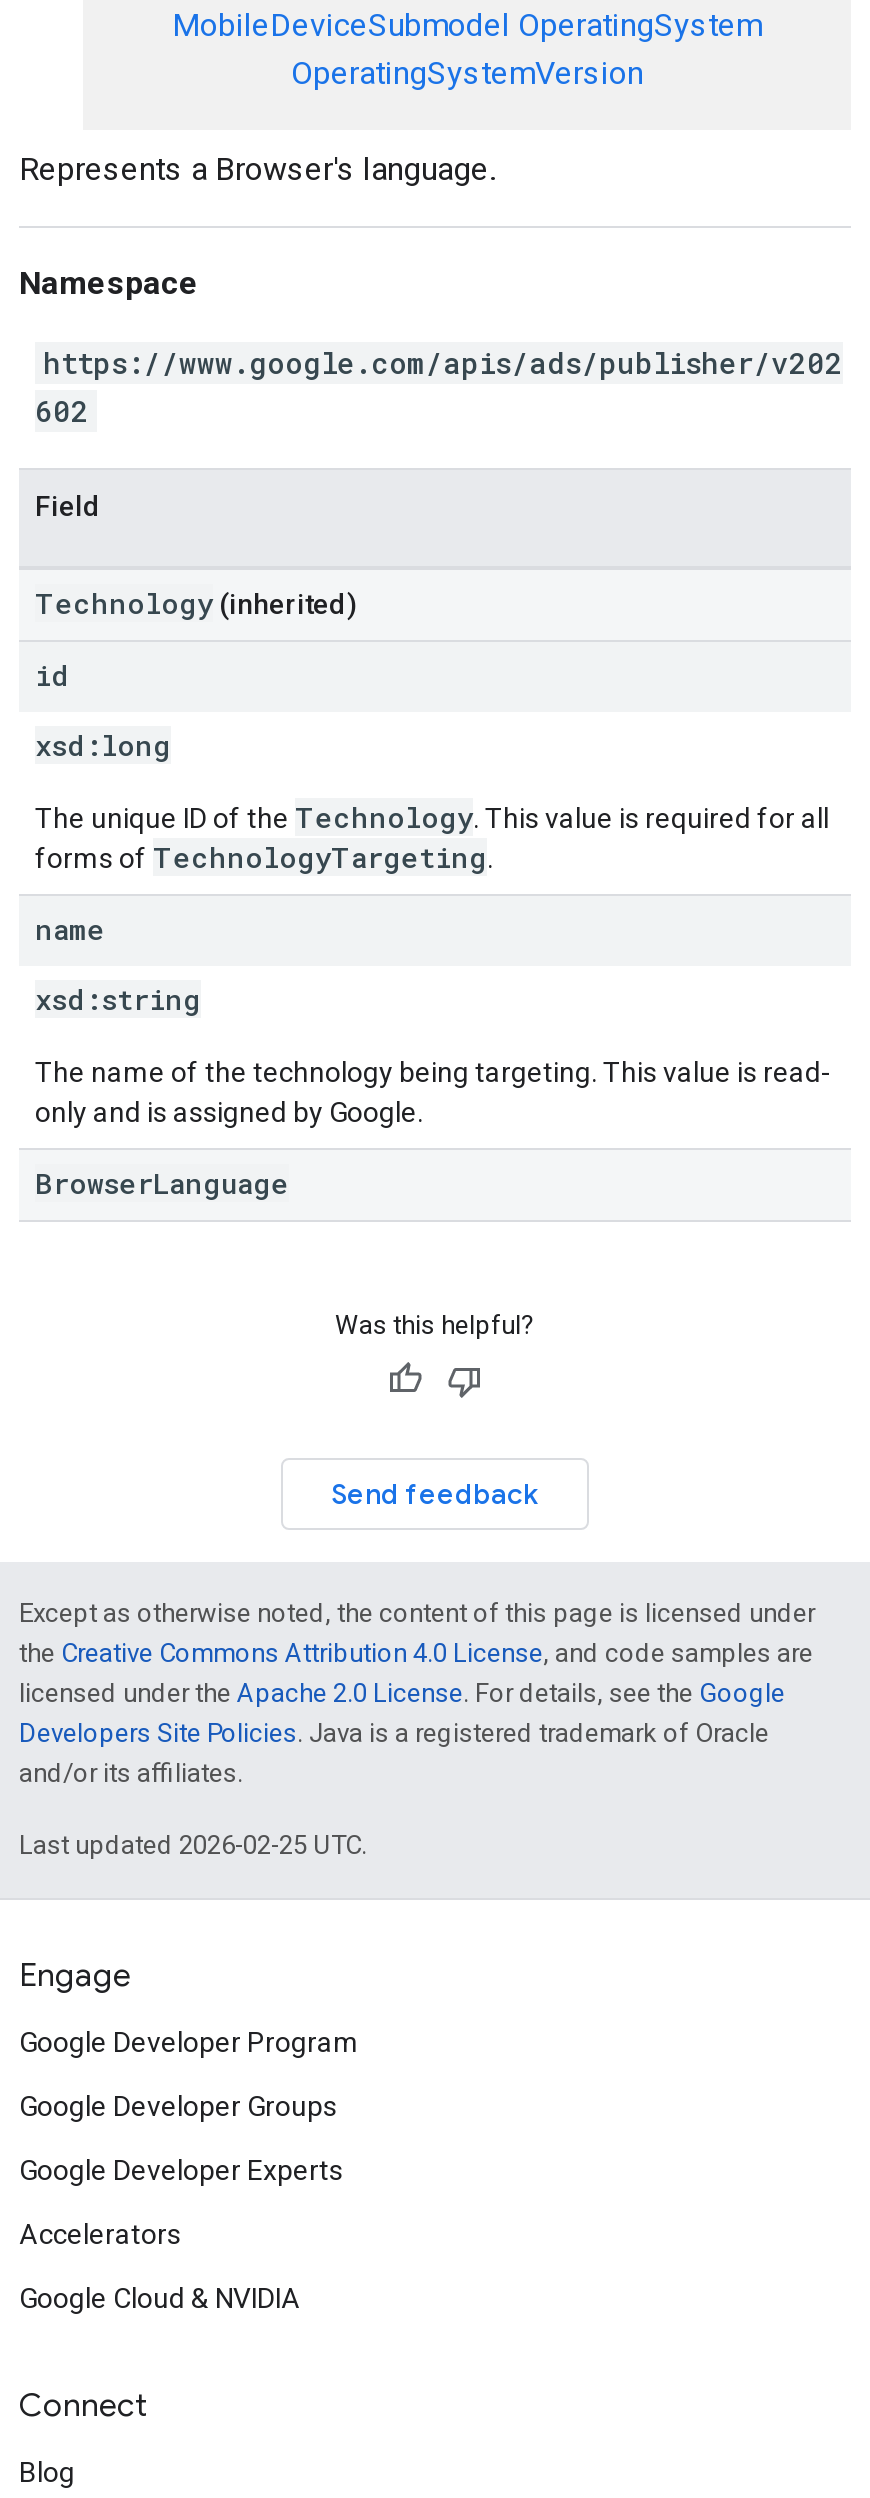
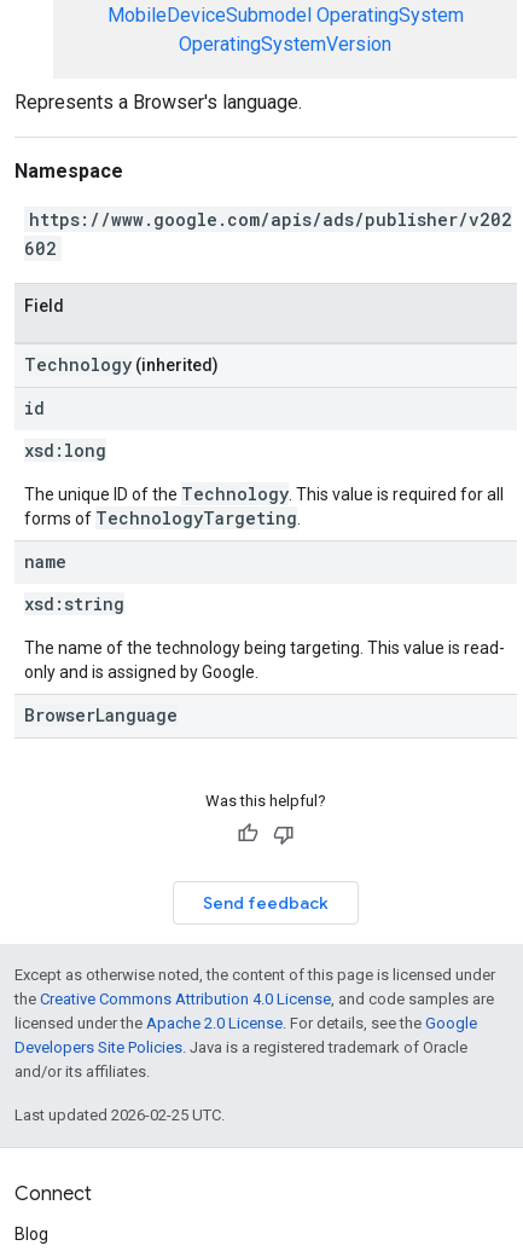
- Engage
- Google Developer Program
- Google Developer Groups
- Google Developer Experts
- Accelerators
- Google Cloud & NVIDIA
